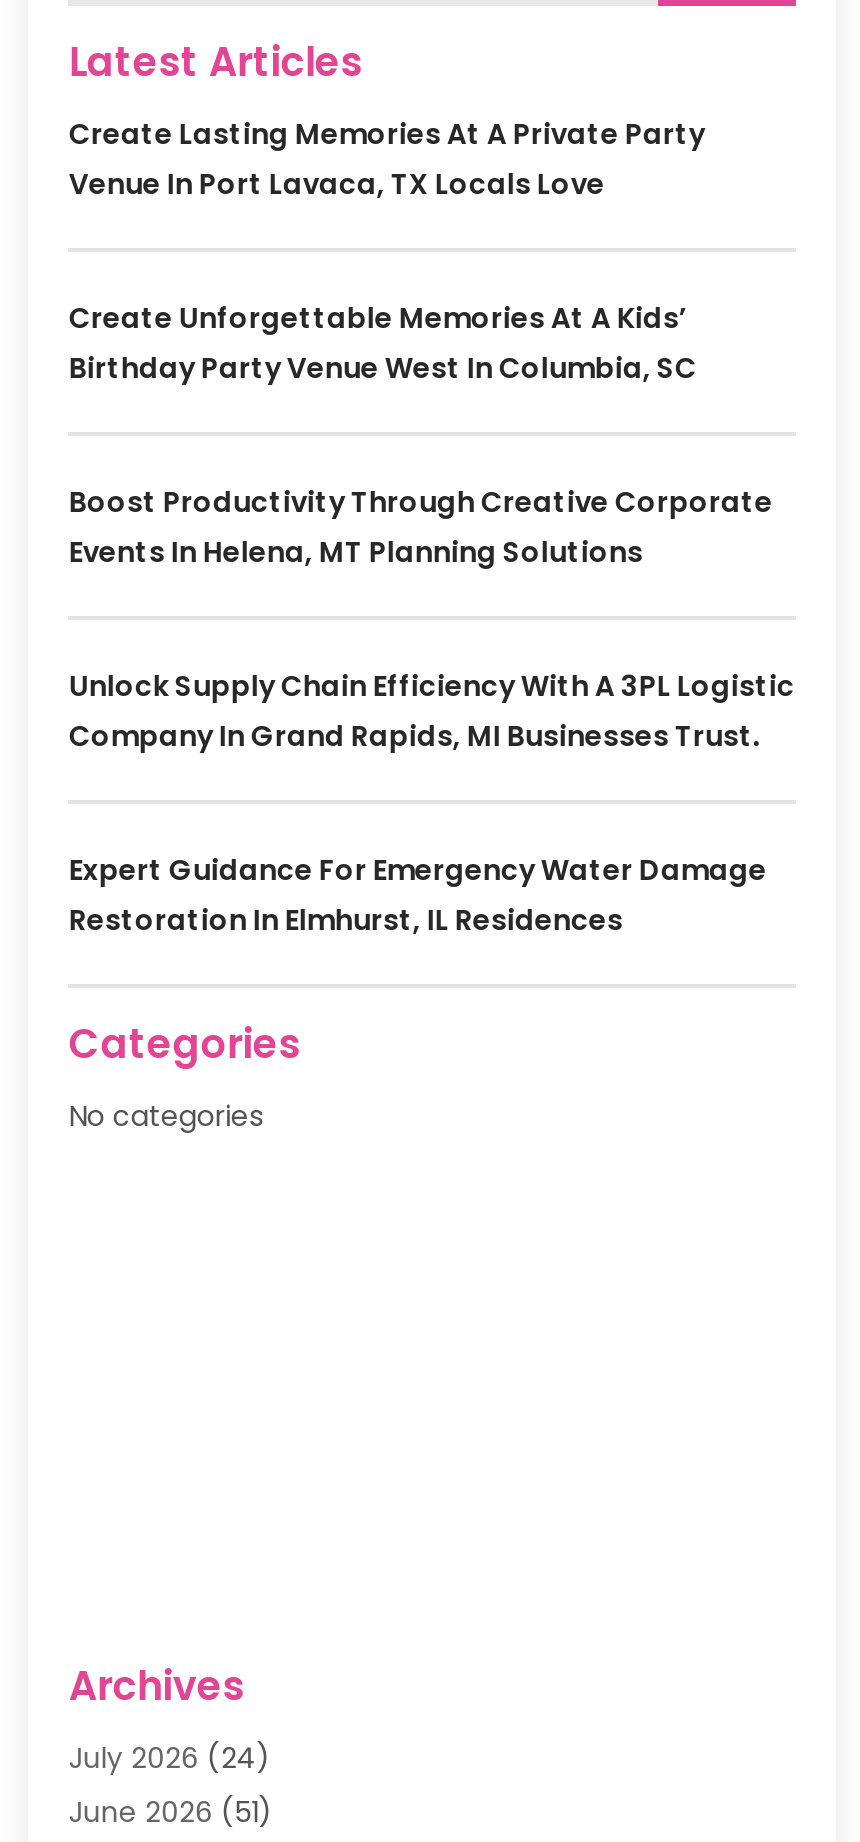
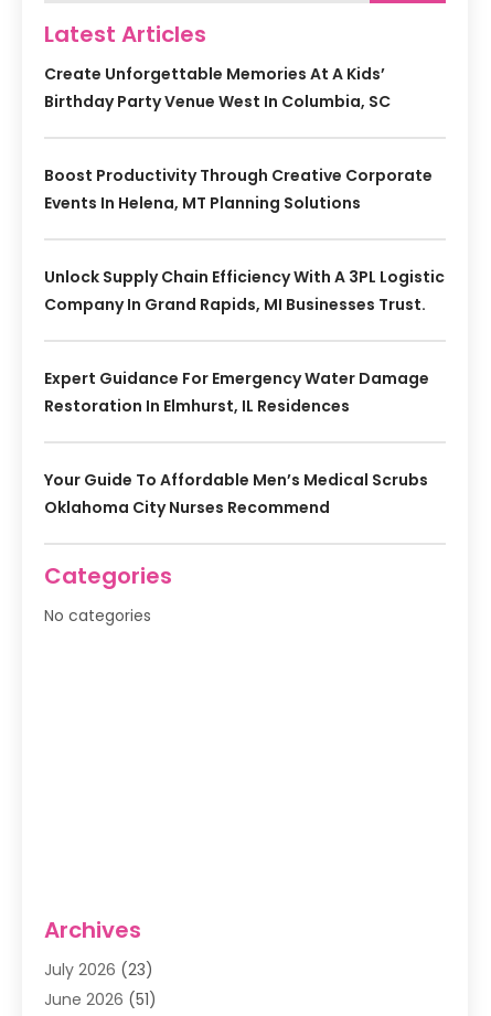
- Create Lasting Memories At A Private Party
- Venue In Port Lavaca, TX Locals Love

moved up: Create Unforgettable Memories At A Kids’ | Birthday Party Venue West In Columbia, SC | Boost Productivity Through Creative Corporate | Events In Helena, MT Planning Solutions | Unlock Supply Chain Efficiency With A 3PL Logistic | Company In Grand Rapids, MI Businesses Trust. | Expert Guidance For Emergency Water Damage | Restoration In Elmhurst, IL Residences

+ Your Guide To Affordable Men’s Medical Scrubs
+ Oklahoma City Nurses Recommend

- July 2026 (24)
+ July 2026 (23)
